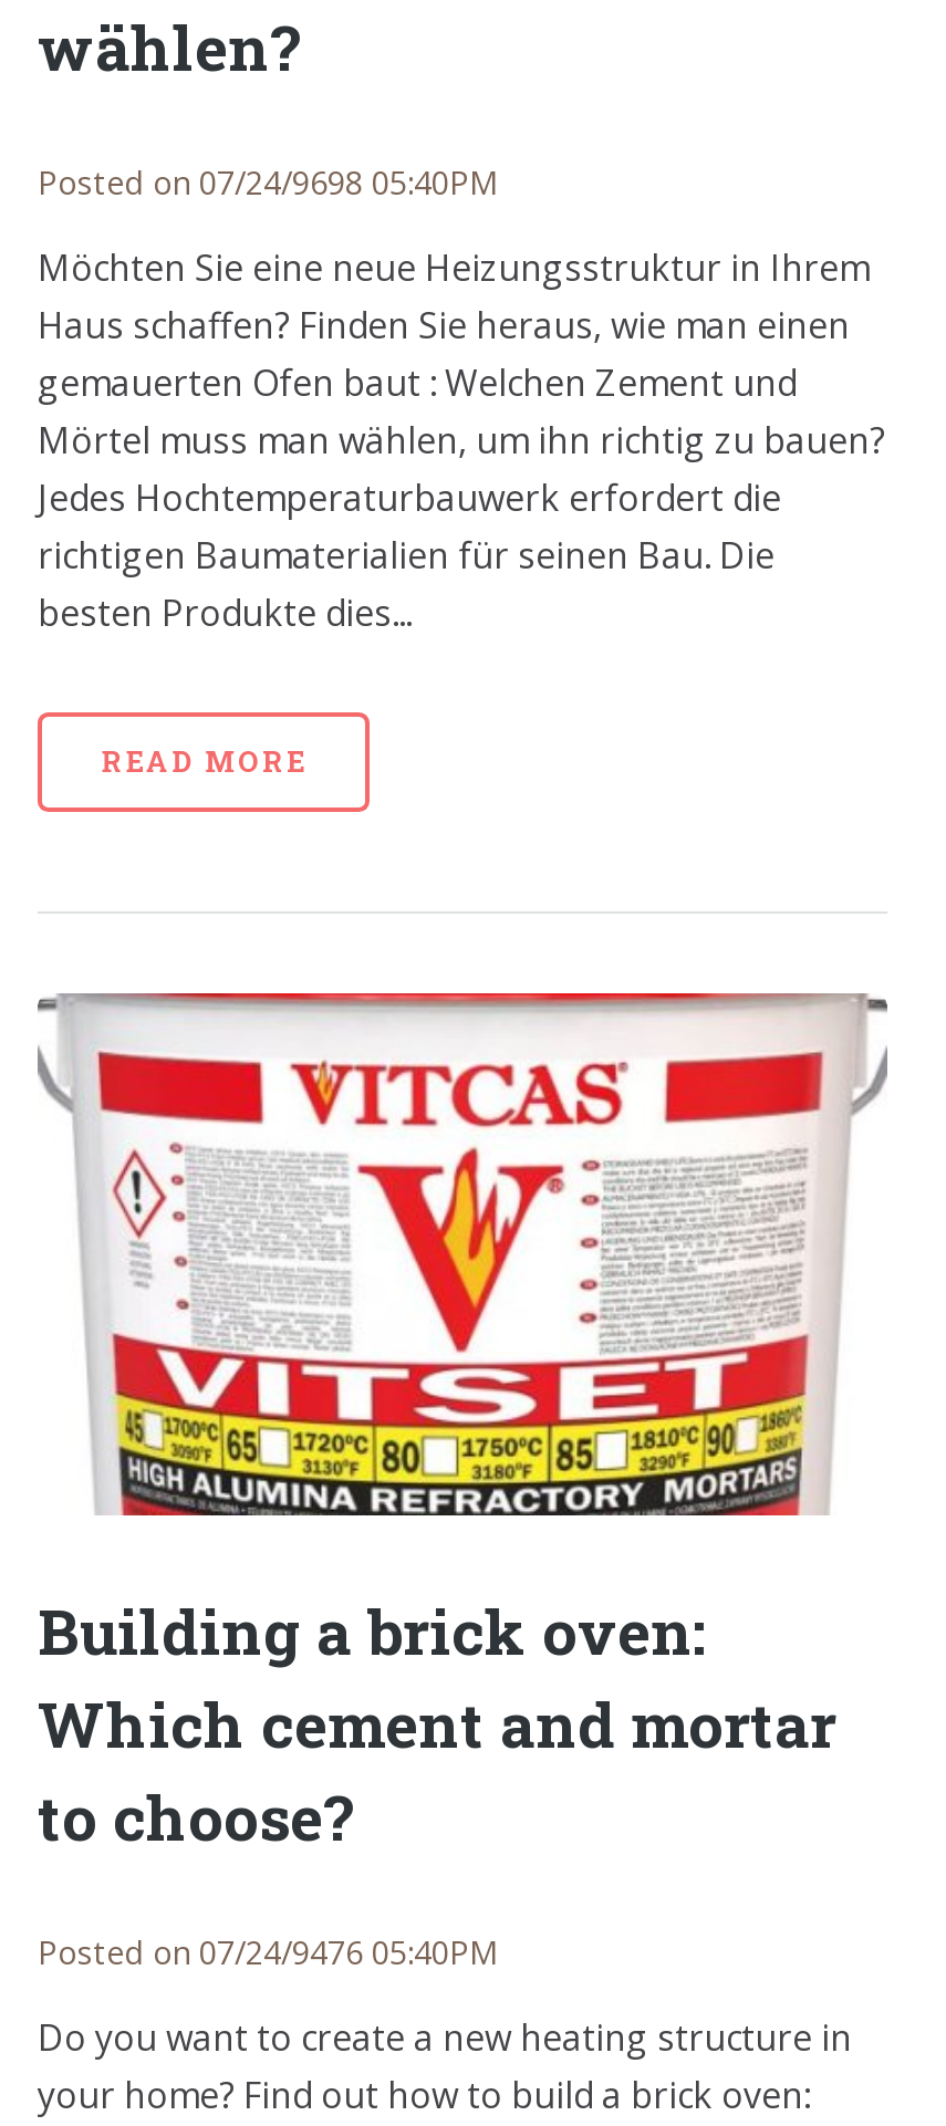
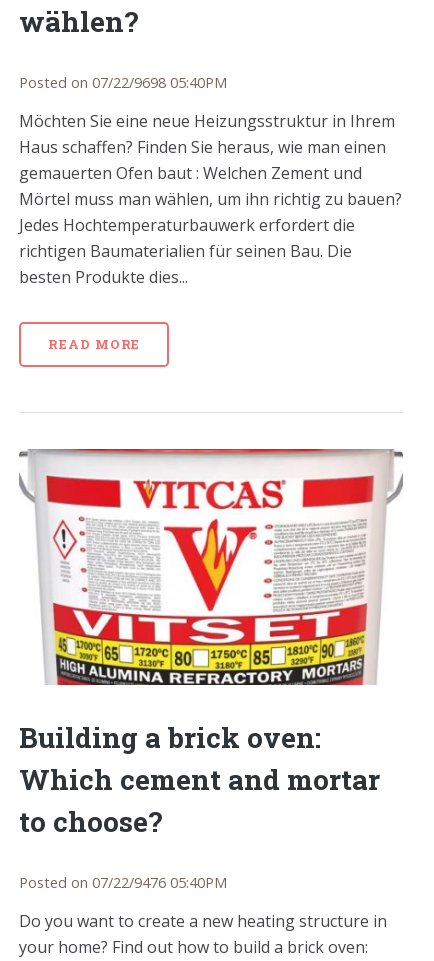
- Posted on 07/24/9698 05:40PM
+ Posted on 07/22/9698 05:40PM

- Posted on 07/24/9476 05:40PM
+ Posted on 07/22/9476 05:40PM
